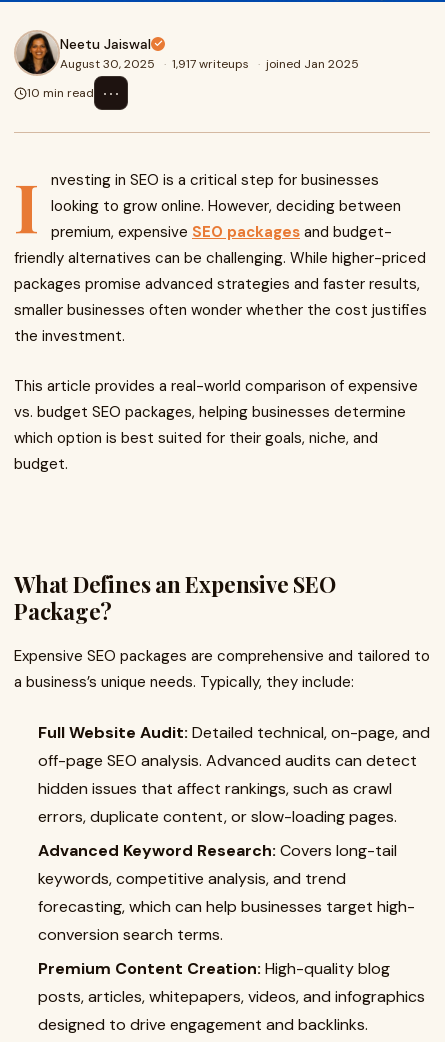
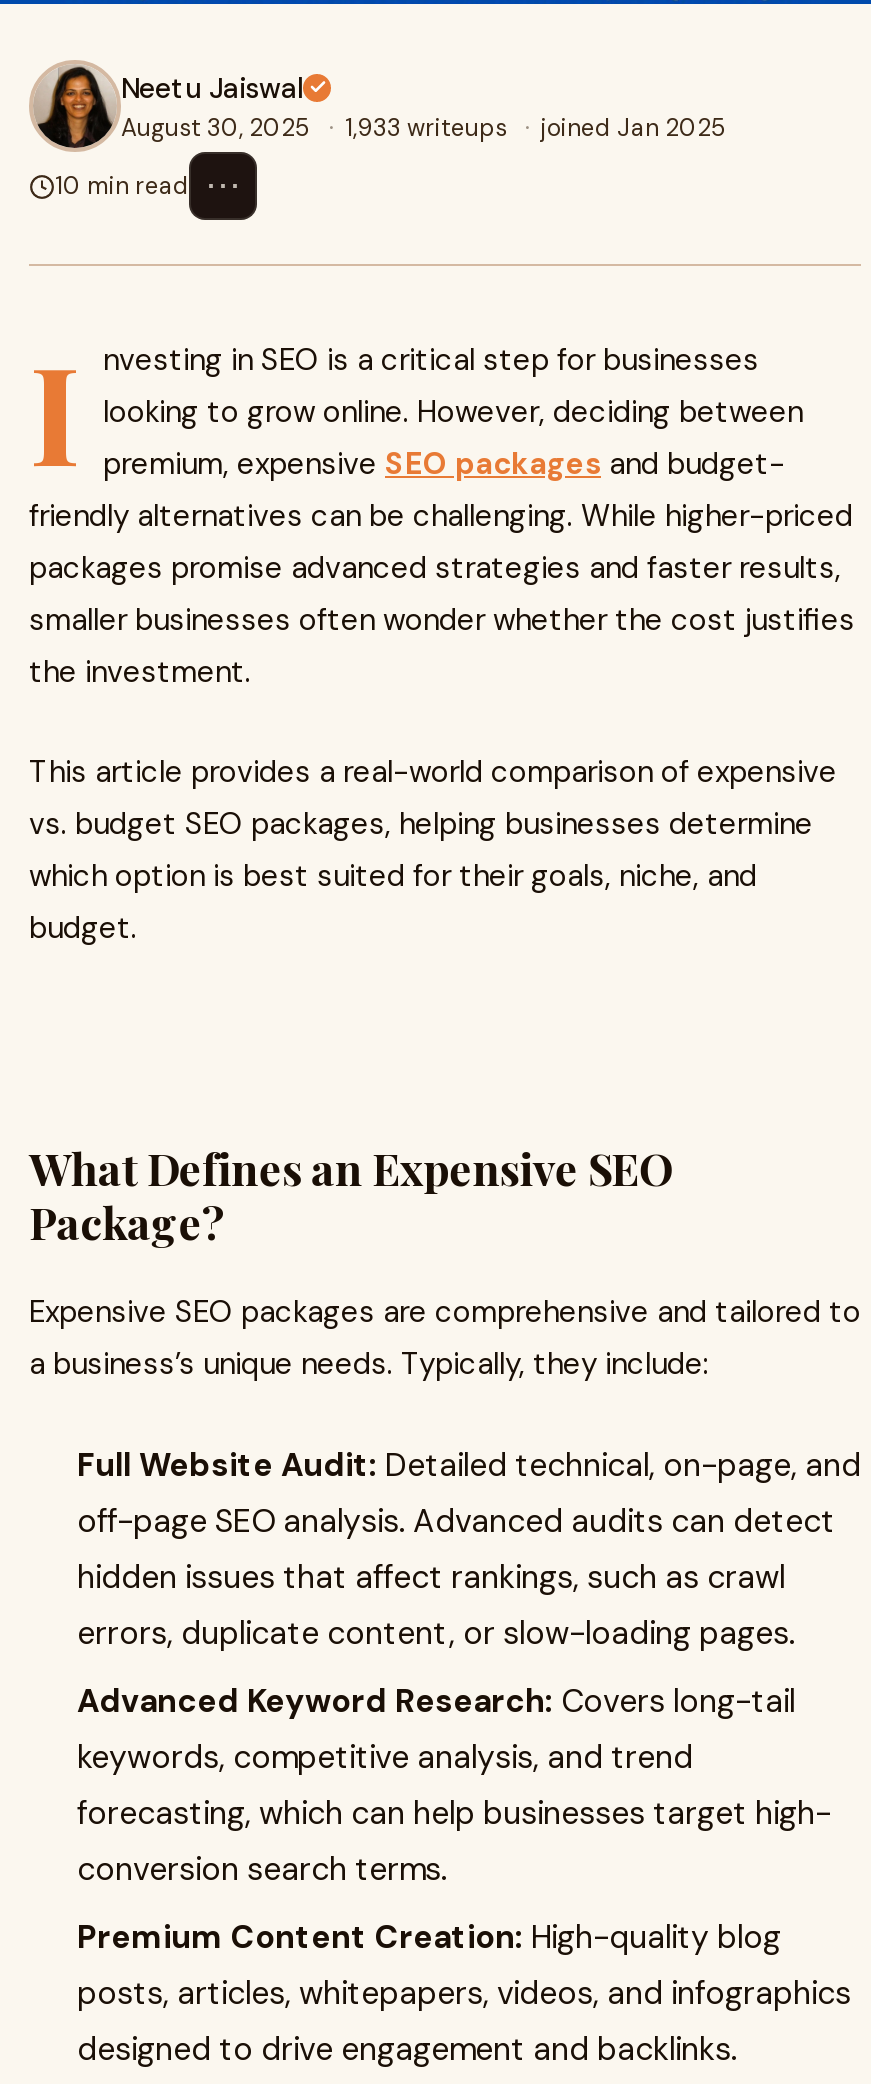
- August 30, 2025 1,917 writeups joined Jan 2025
+ August 30, 2025 1,933 writeups joined Jan 2025
